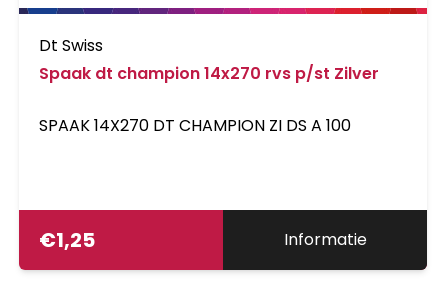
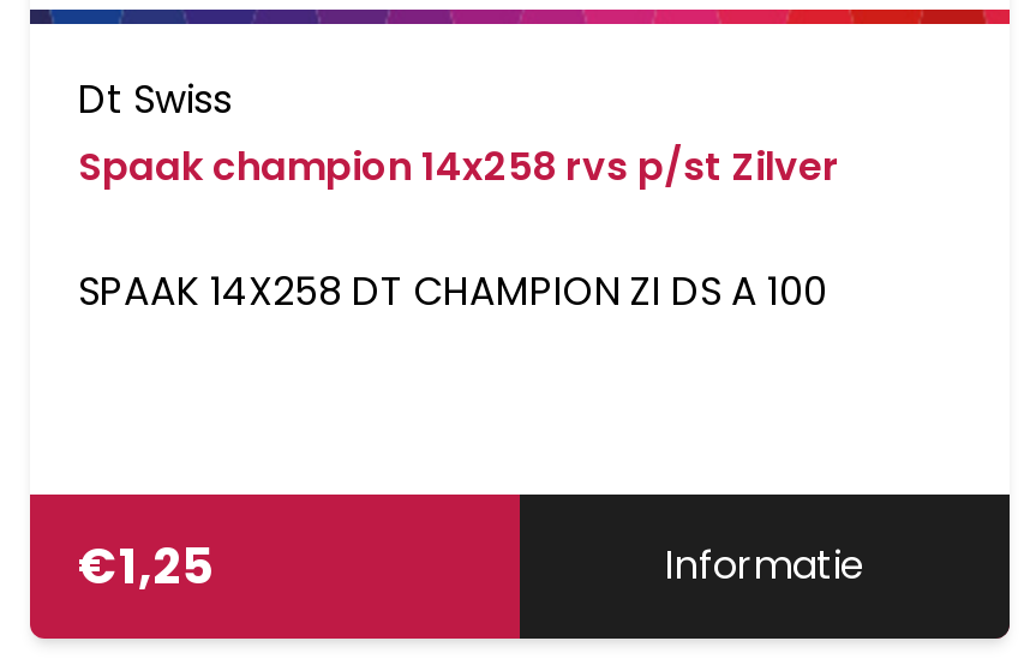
- Spaak dt champion 14x270 rvs p/st Zilver
+ Spaak champion 14x258 rvs p/st Zilver

- SPAAK 14X270 DT CHAMPION ZI DS A 100
+ SPAAK 14X258 DT CHAMPION ZI DS A 100
